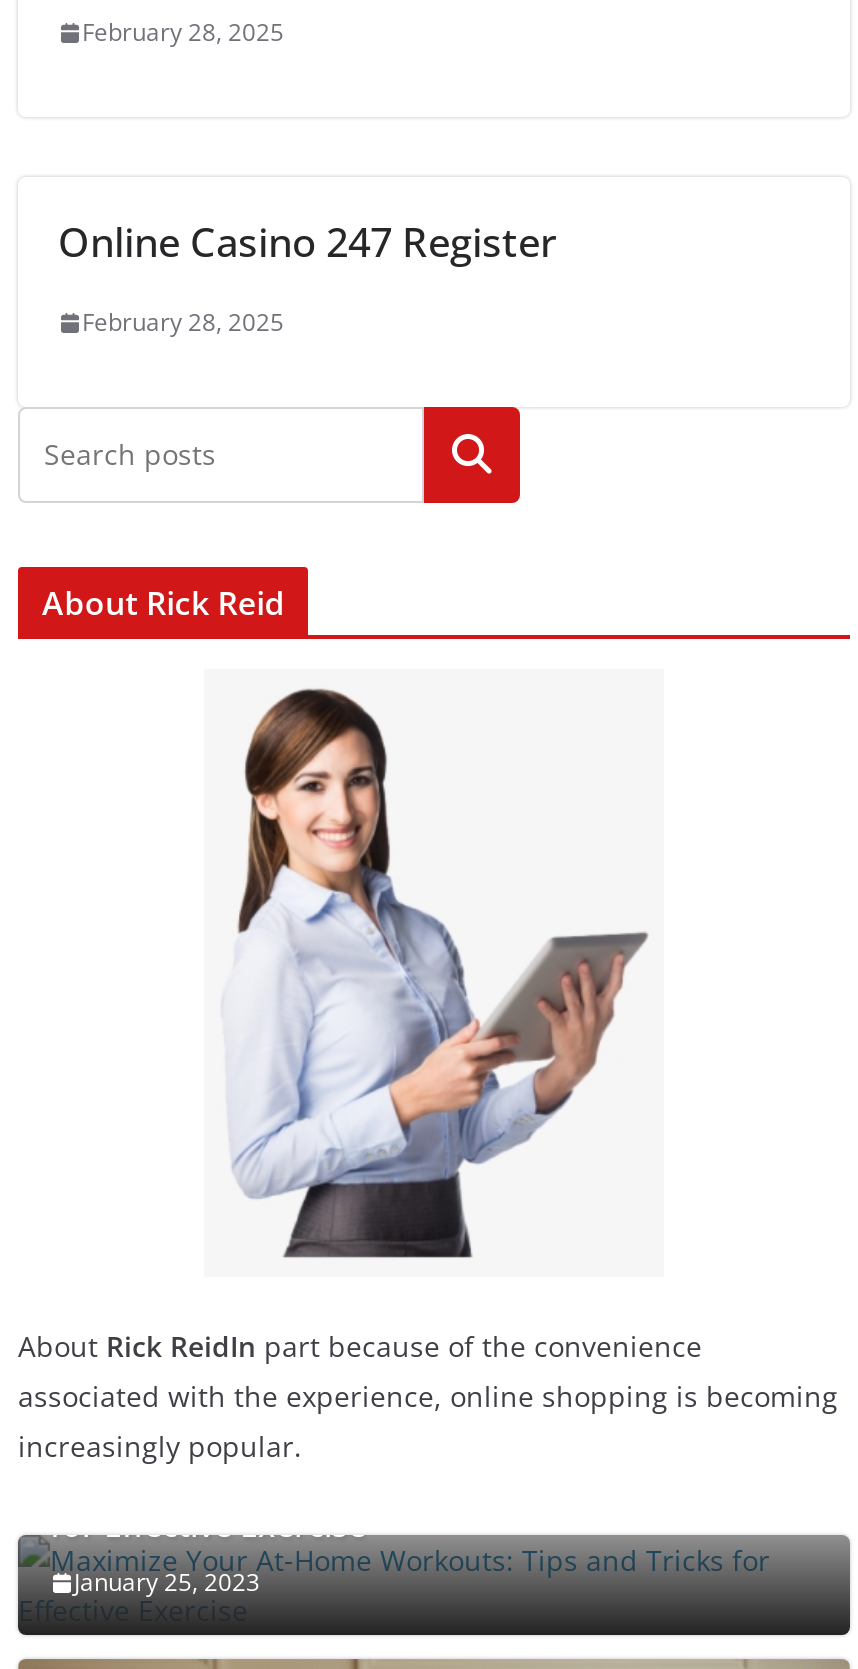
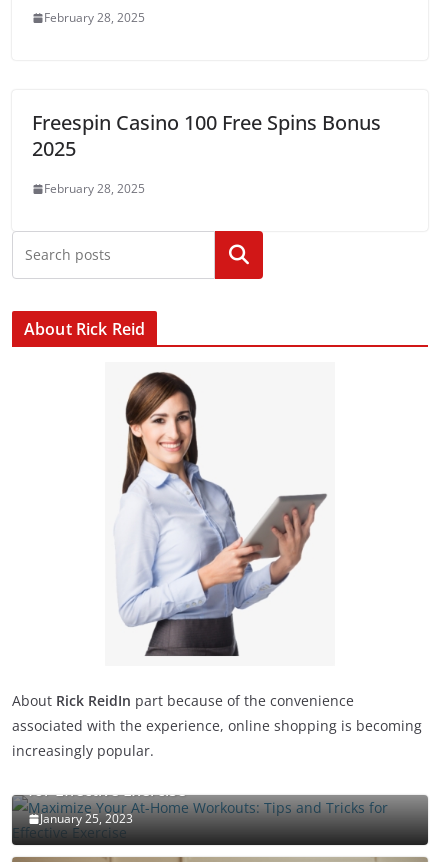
- Online Casino 247 Register
+ Freespin Casino 100 Free Spins Bonus
+ 2025
